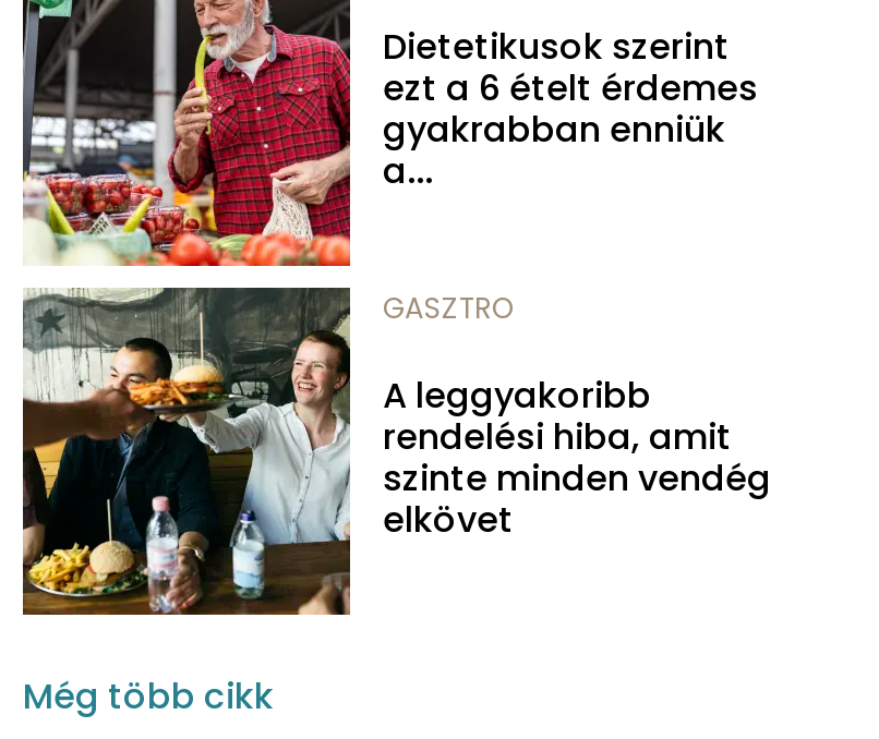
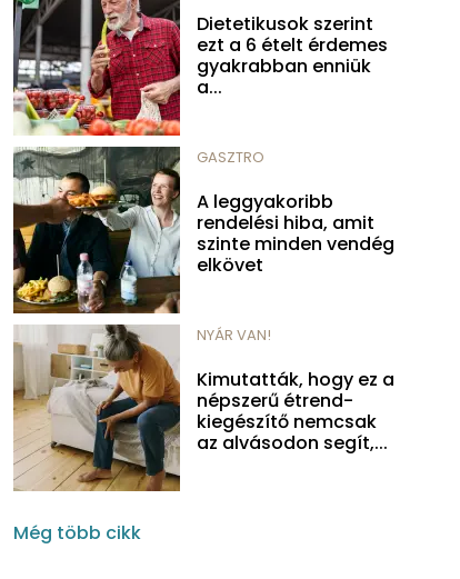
+ [image]
+ NYÁR VAN!
+ Kimutatták, hogy ez a
+ népszerű étrend-
+ kiegészítő nemcsak
+ az alvásodon segít,...
